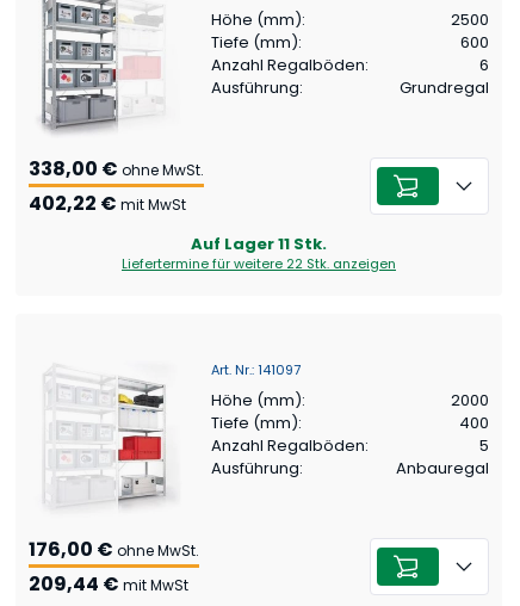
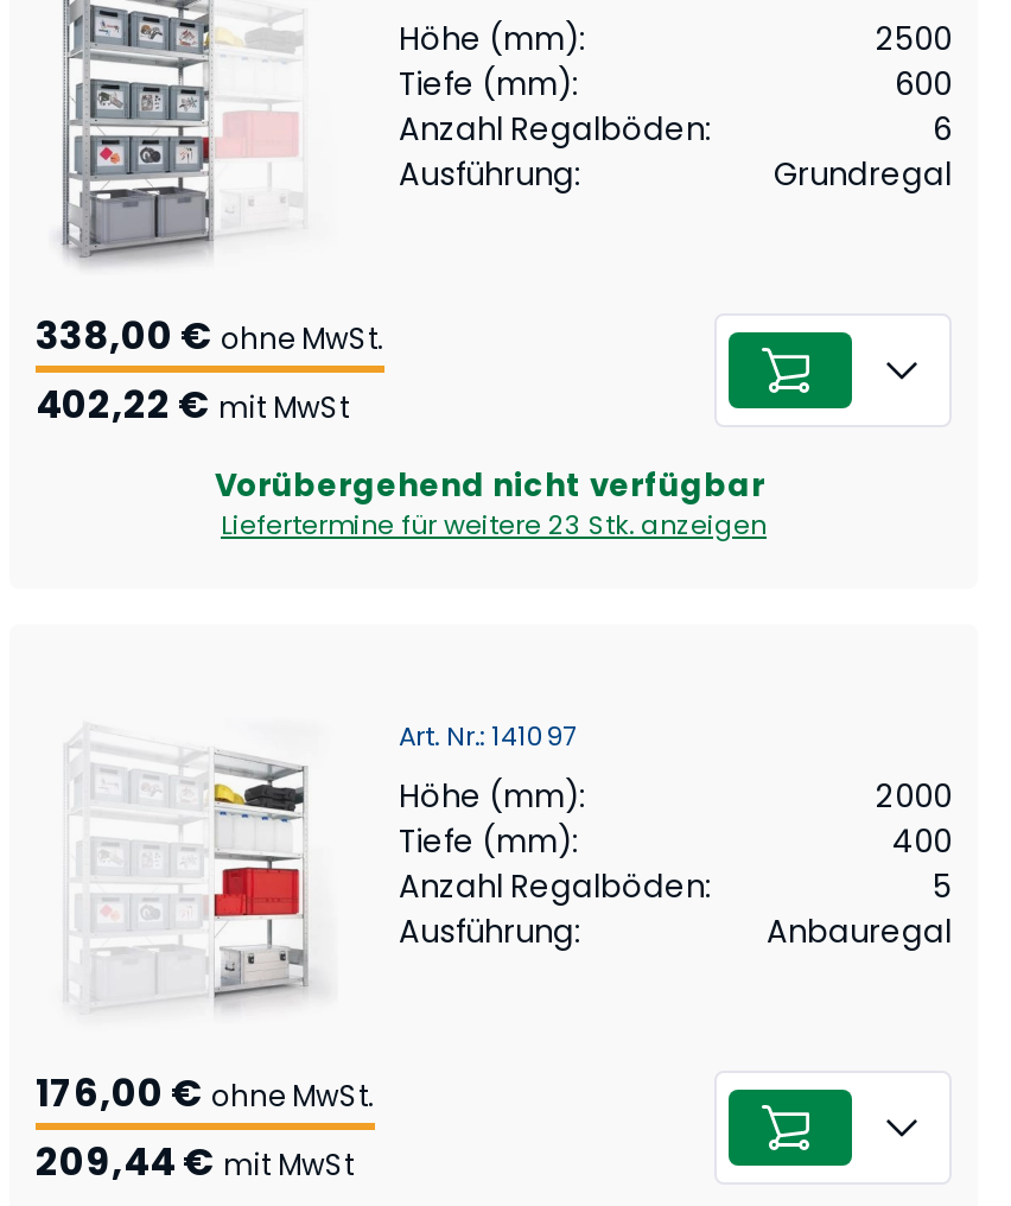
- Auf Lager 11 Stk.
- Liefertermine für weitere 22 Stk. anzeigen
+ Vorübergehend nicht verfügbar
+ Liefertermine für weitere 23 Stk. anzeigen
